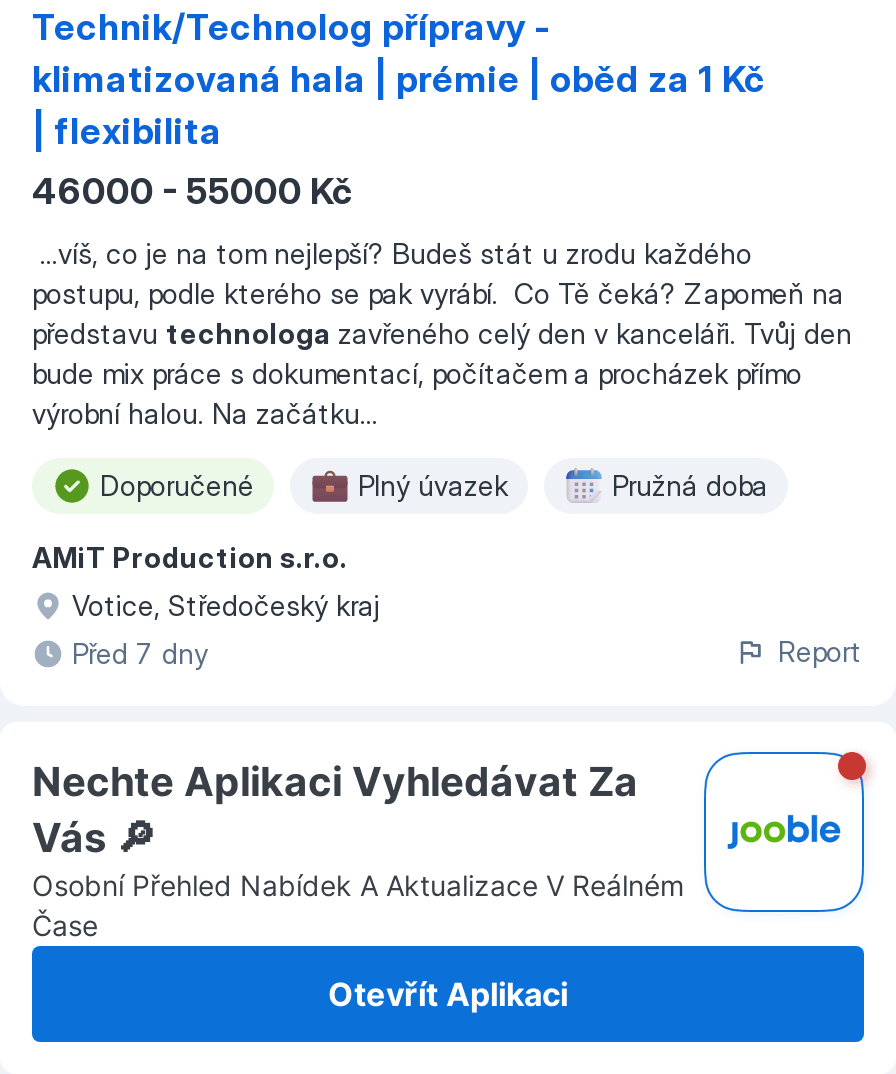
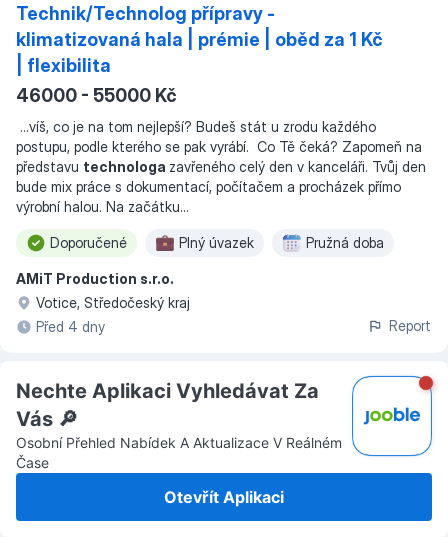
- Před 7 dny
+ Před 4 dny
